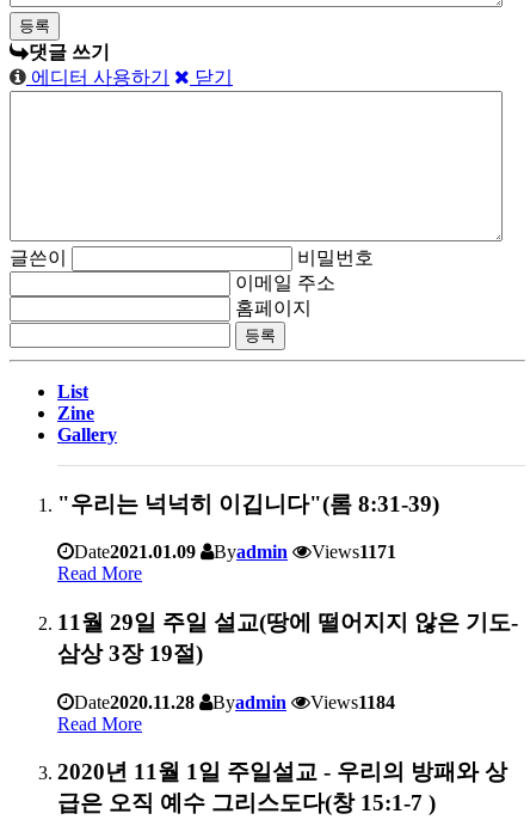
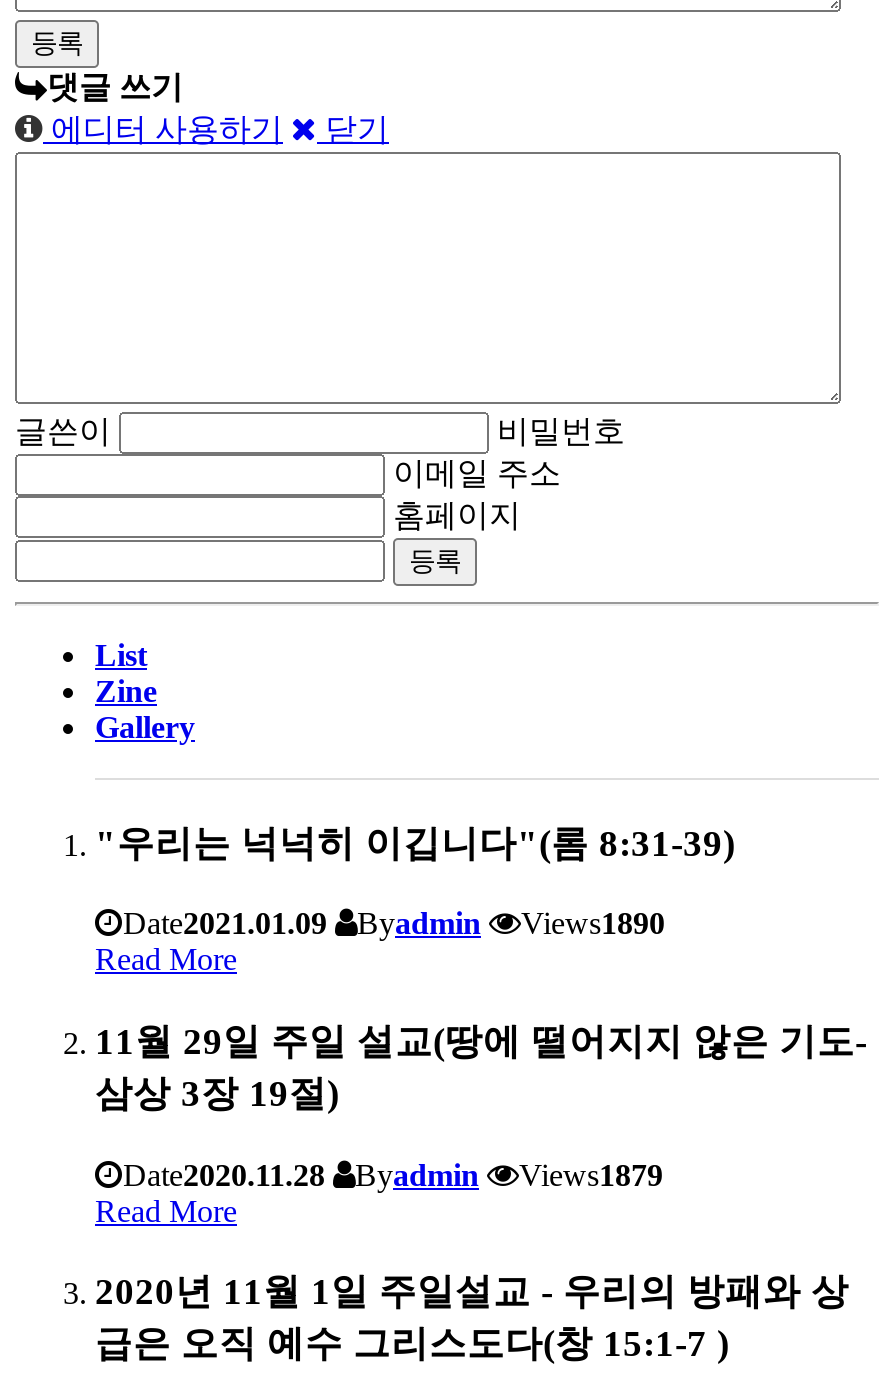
- Date2021.01.09 Byadmin Views1171
+ Date2021.01.09 Byadmin Views1890

- Date2020.11.28 Byadmin Views1184
+ Date2020.11.28 Byadmin Views1879
